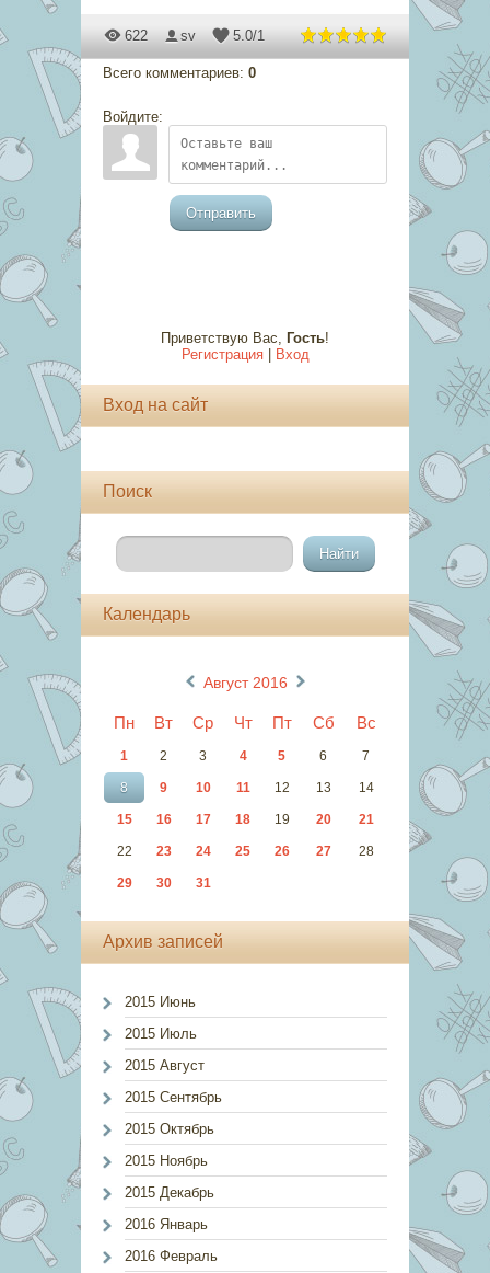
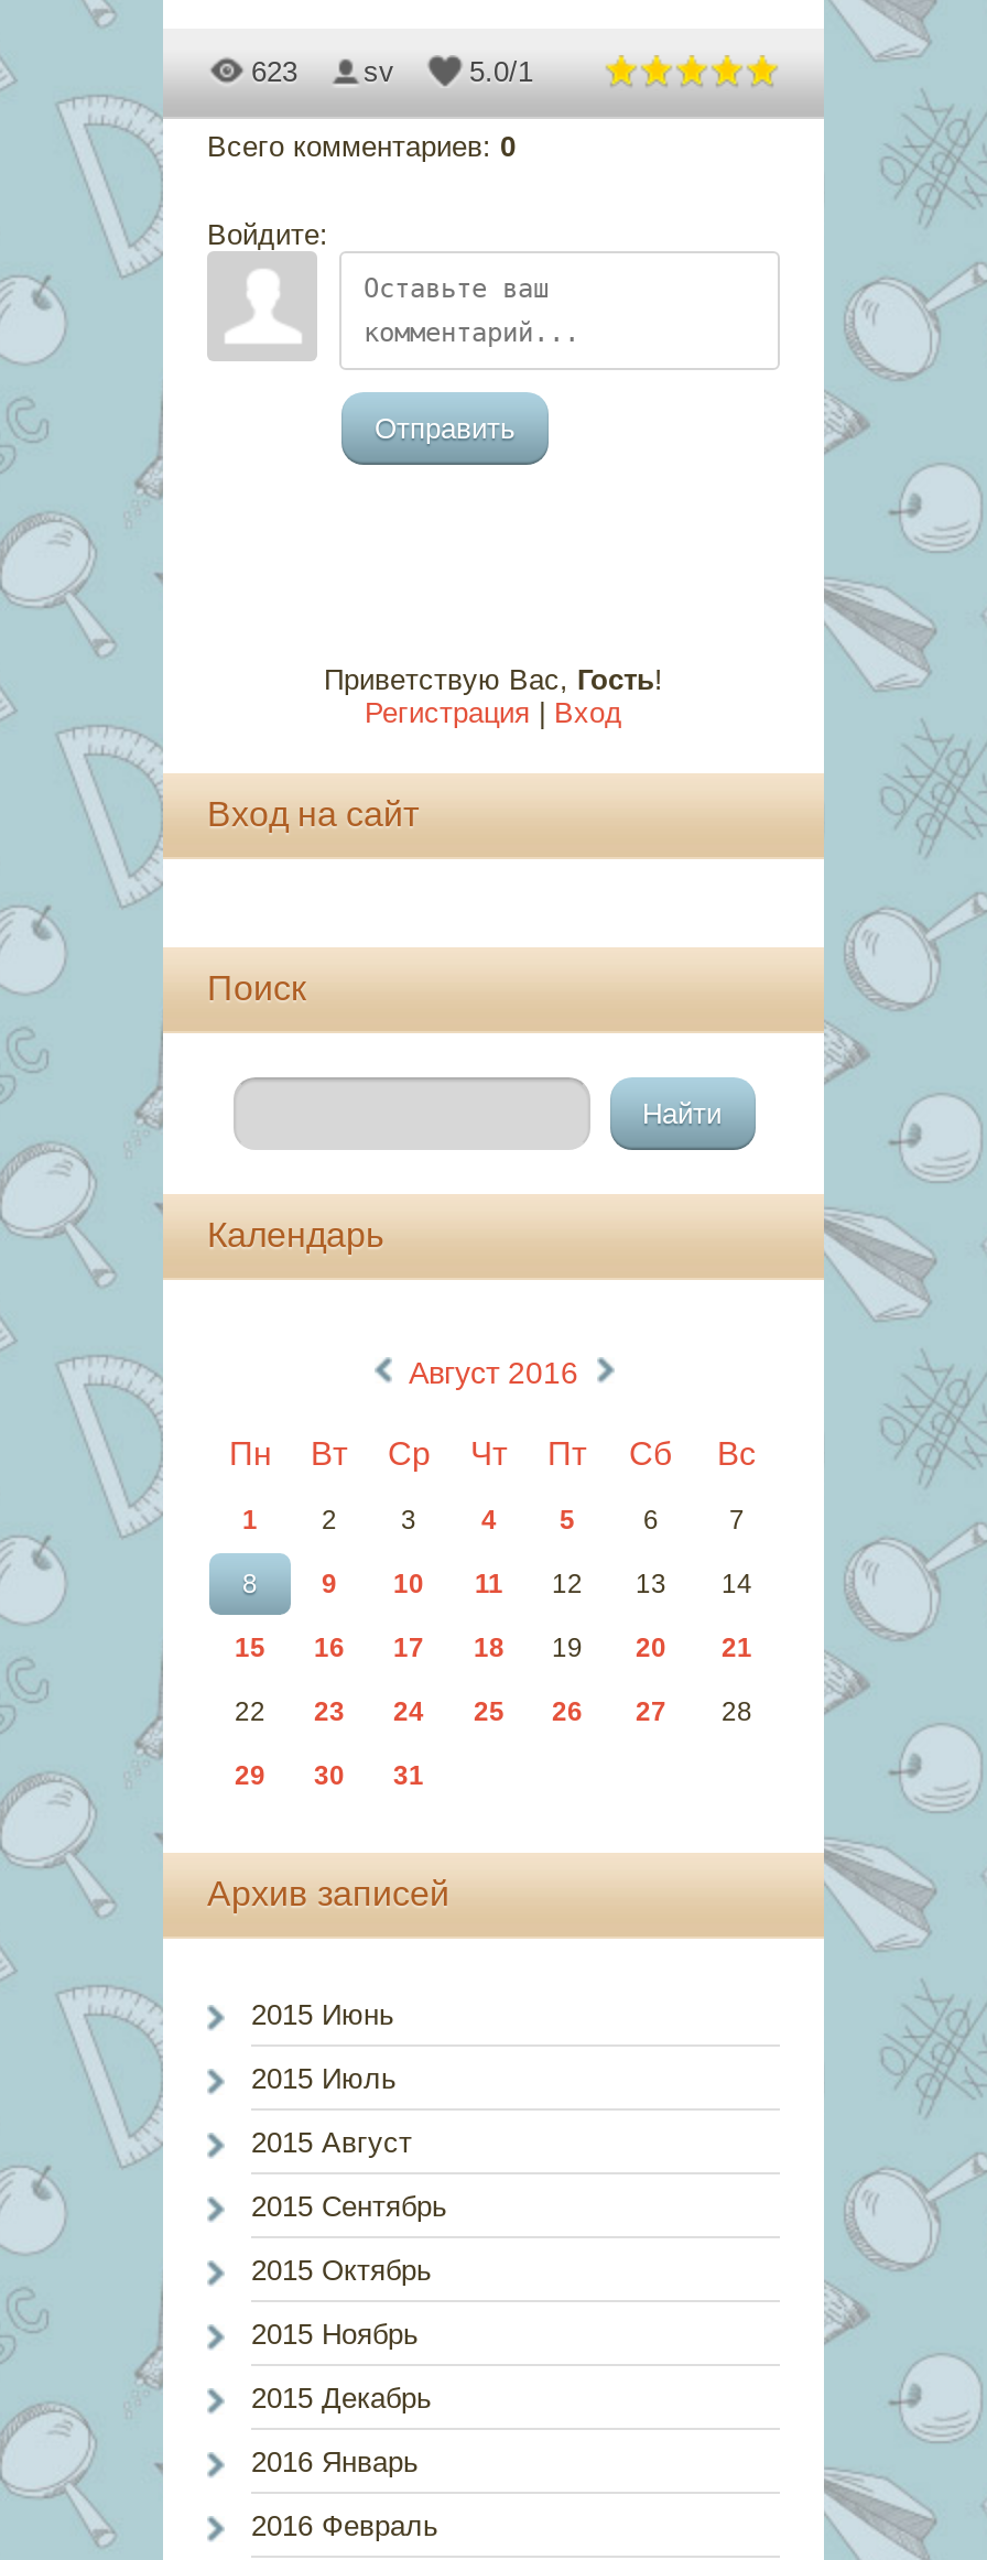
- 622 sv
+ 623 sv
